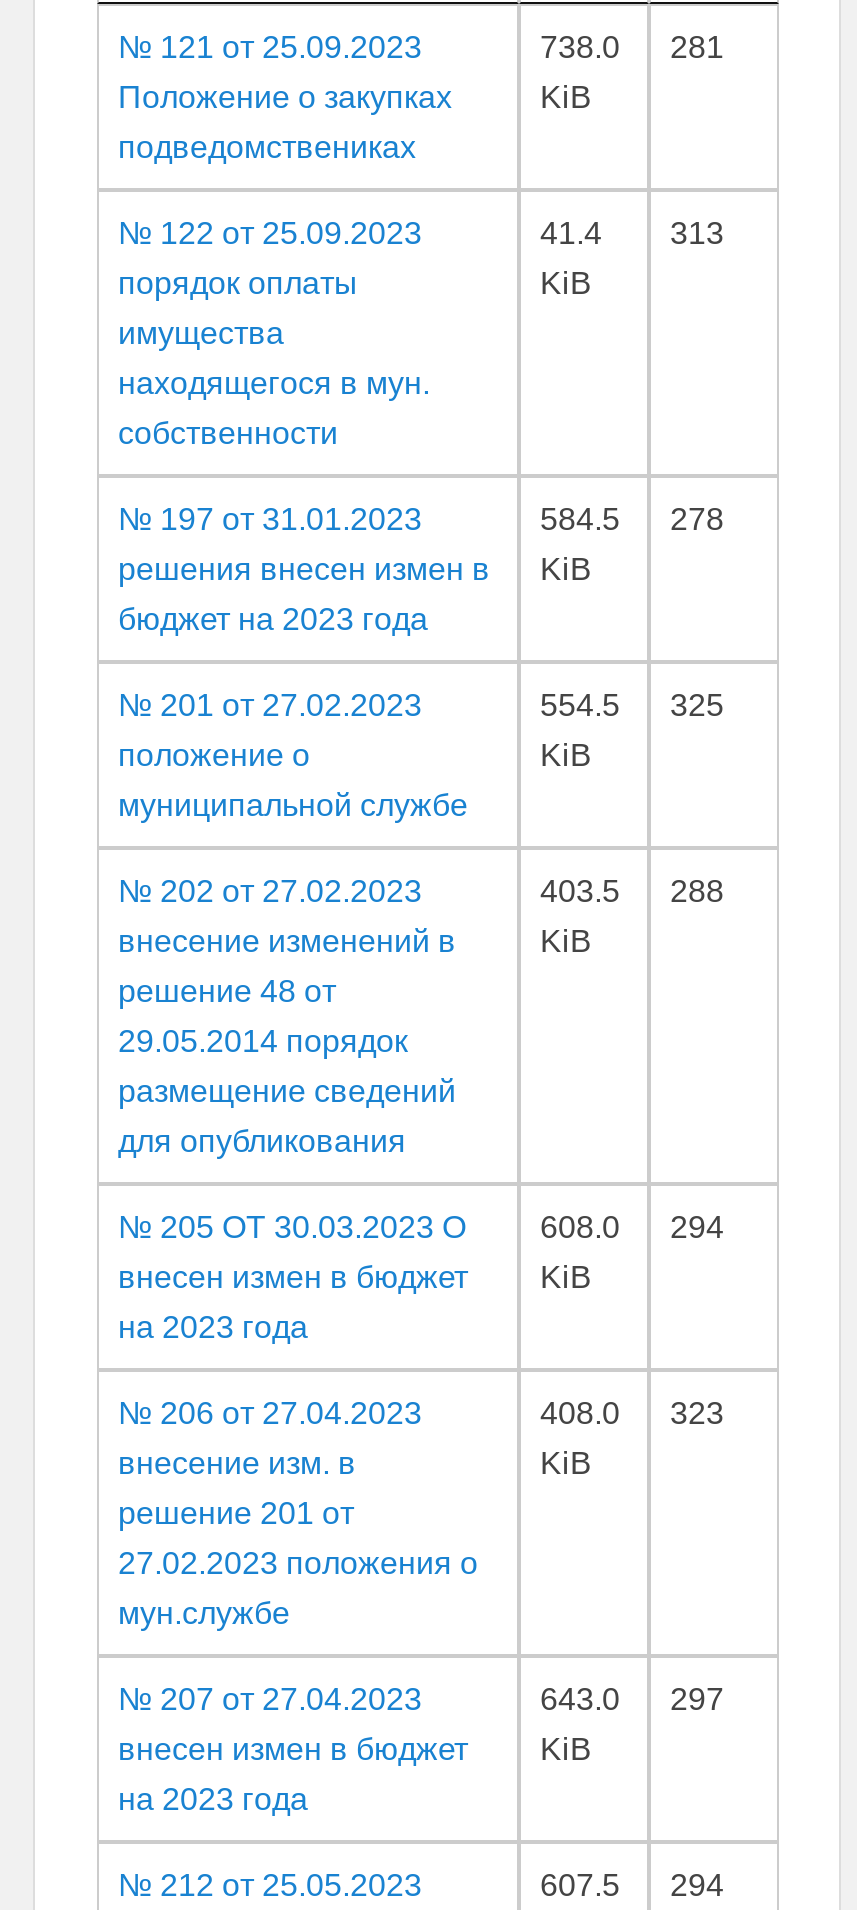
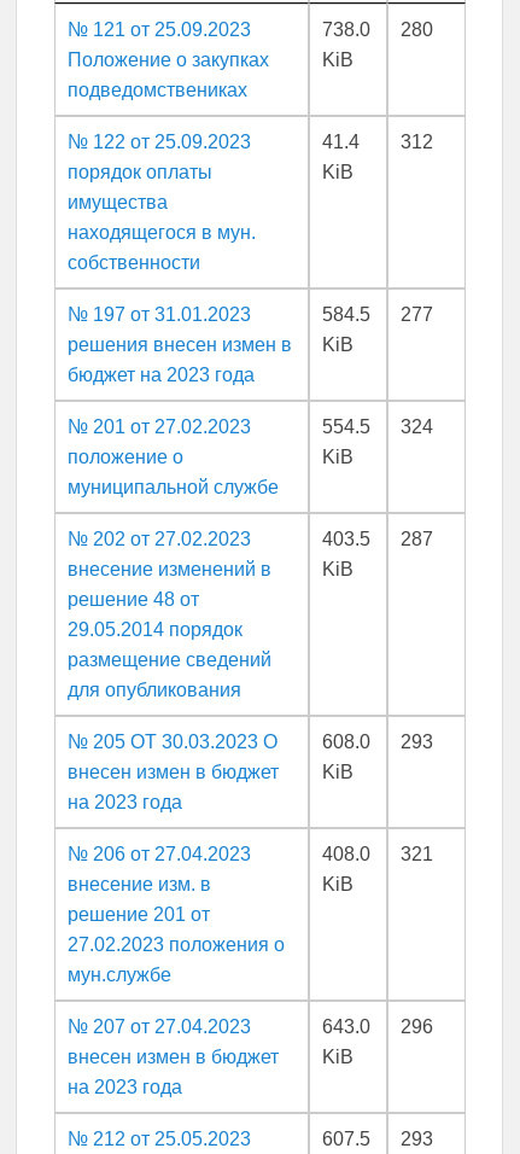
- 738.0 281
+ 738.0 280

- 41.4 313
+ 41.4 312

- 584.5 278
+ 584.5 277

- 554.5 325
+ 554.5 324

- 403.5 288
+ 403.5 287

- 608.0 294
+ 608.0 293

- 408.0 323
+ 408.0 321

- 643.0 297
+ 643.0 296

- 607.5 294
+ 607.5 293
